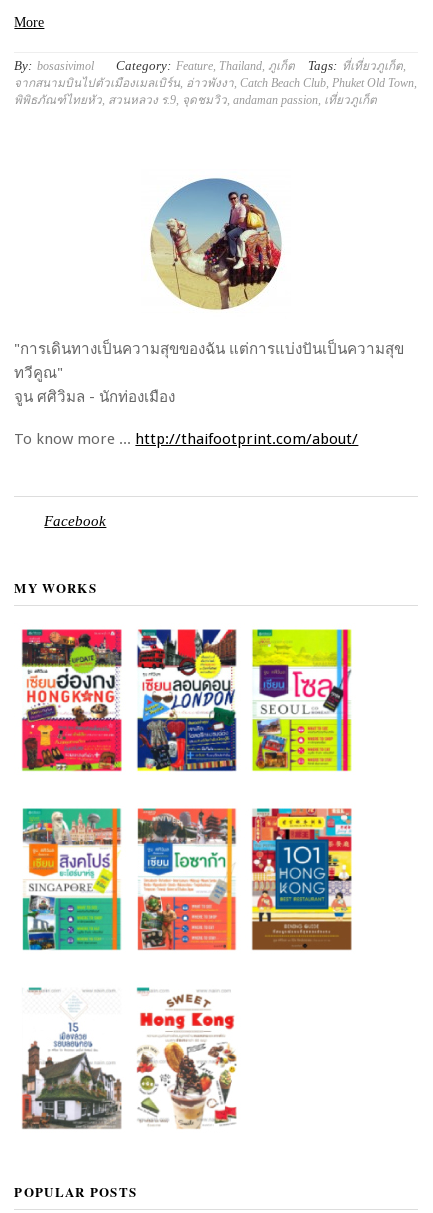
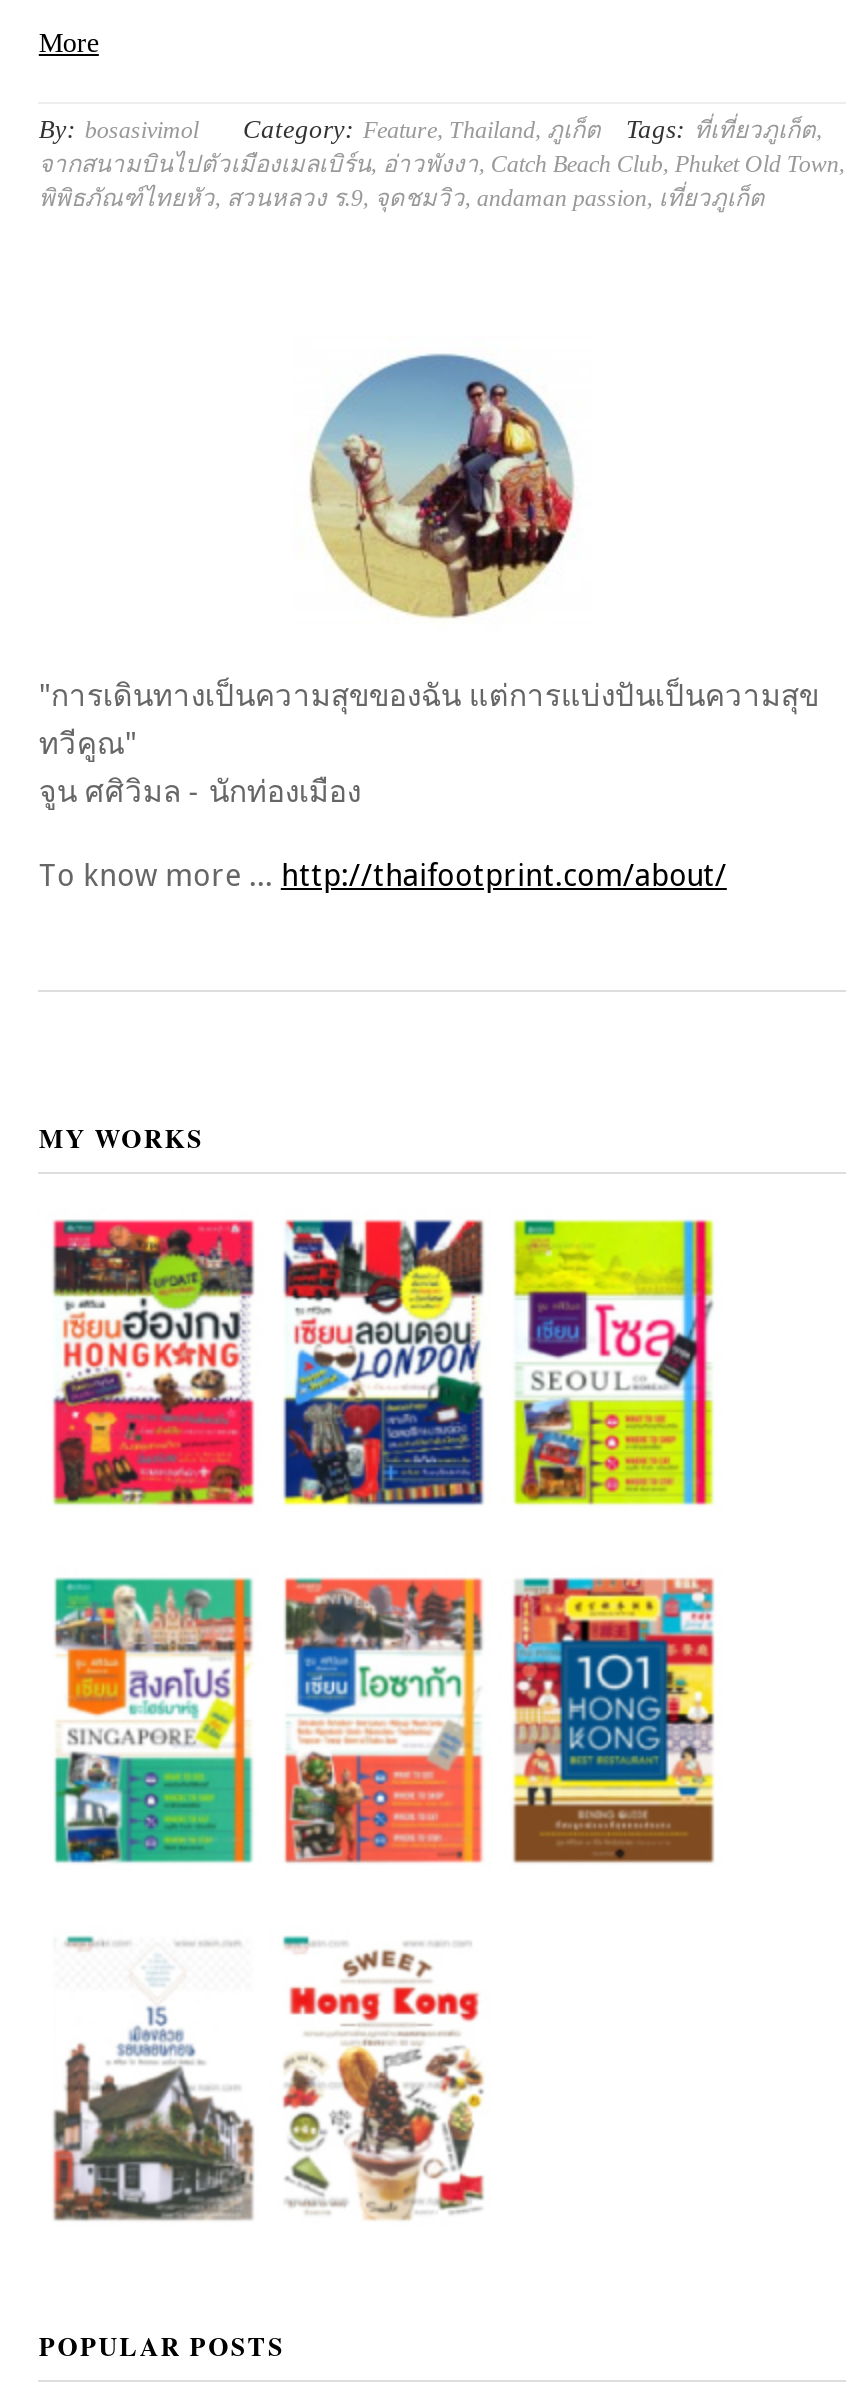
- Facebook
